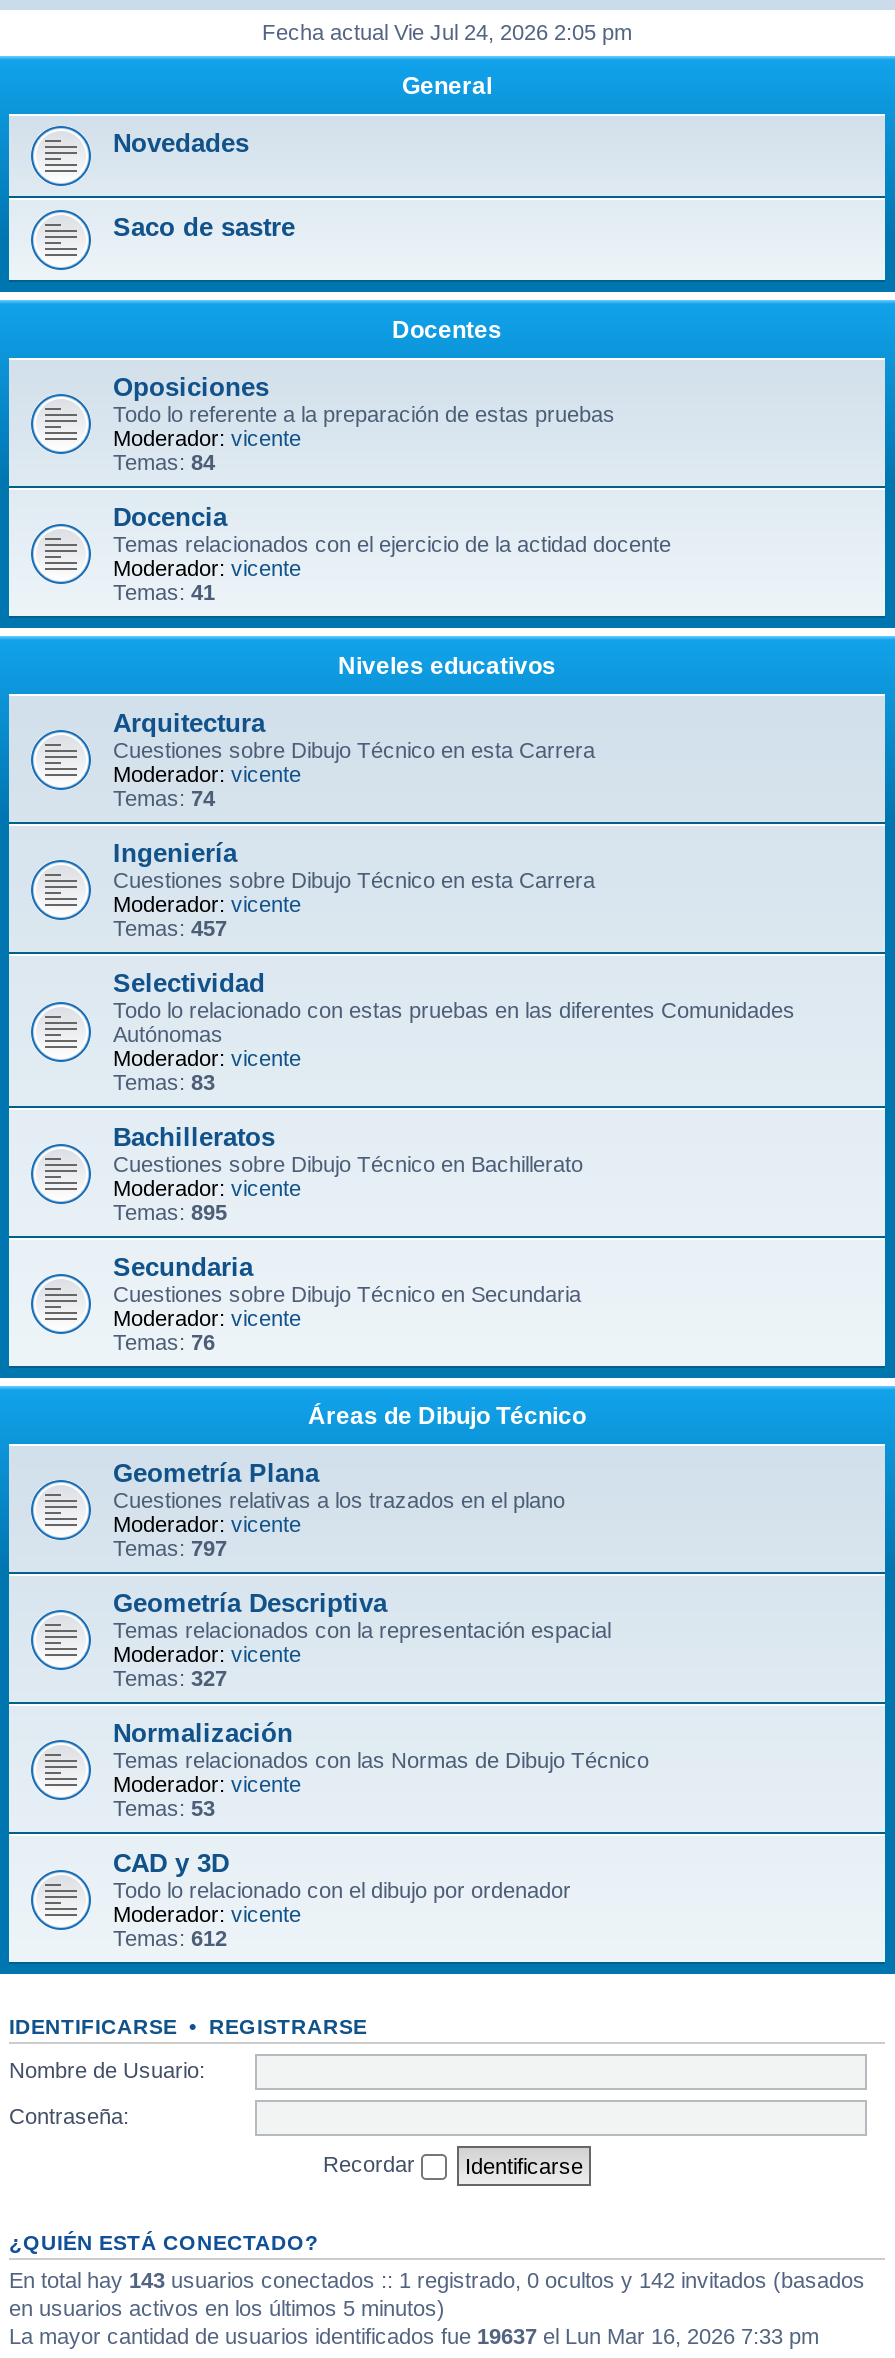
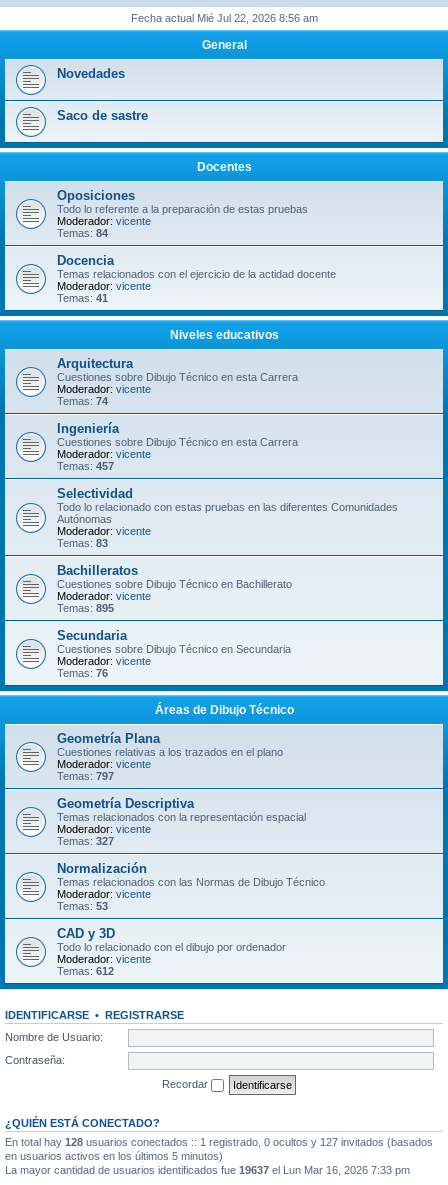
- Fecha actual Vie Jul 24, 2026 2:05 pm
+ Fecha actual Mié Jul 22, 2026 8:56 am

- En total hay 143 usuarios conectados :: 1 registrado, 0 ocultos y 142 invitados (basados
+ En total hay 128 usuarios conectados :: 1 registrado, 0 ocultos y 127 invitados (basados
